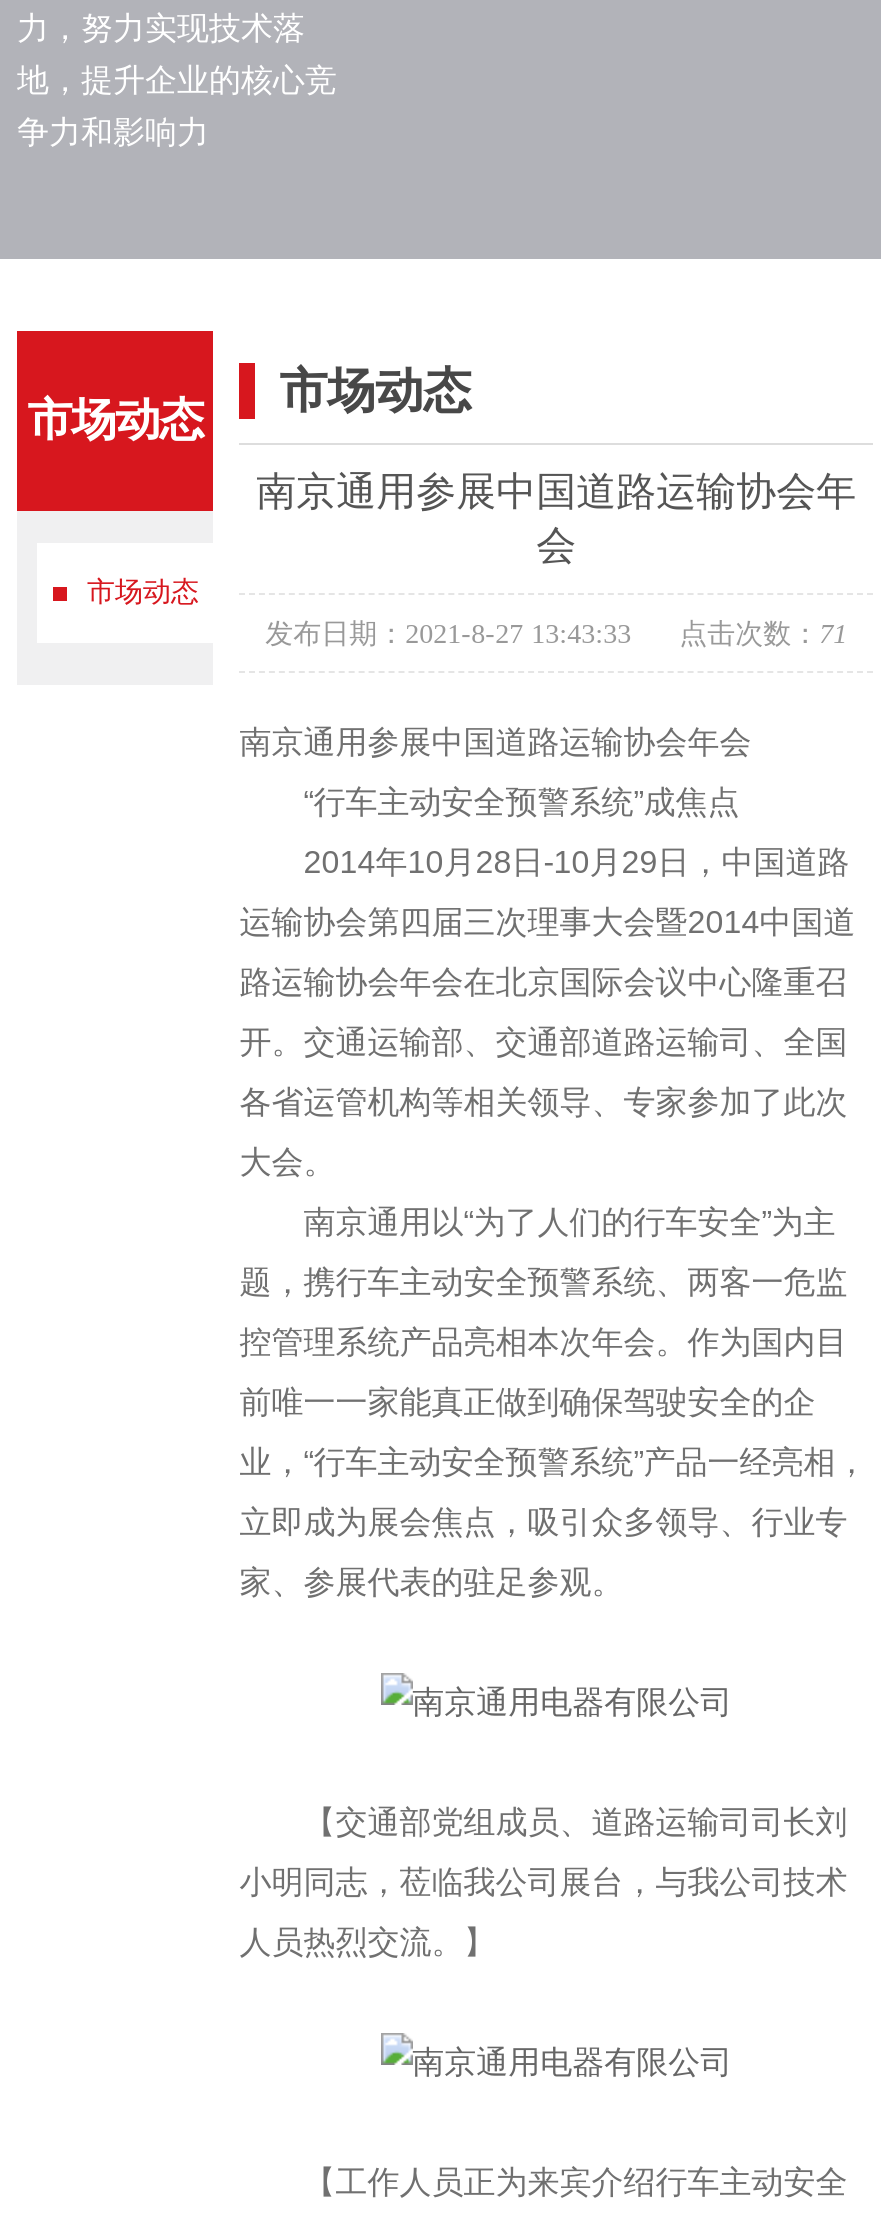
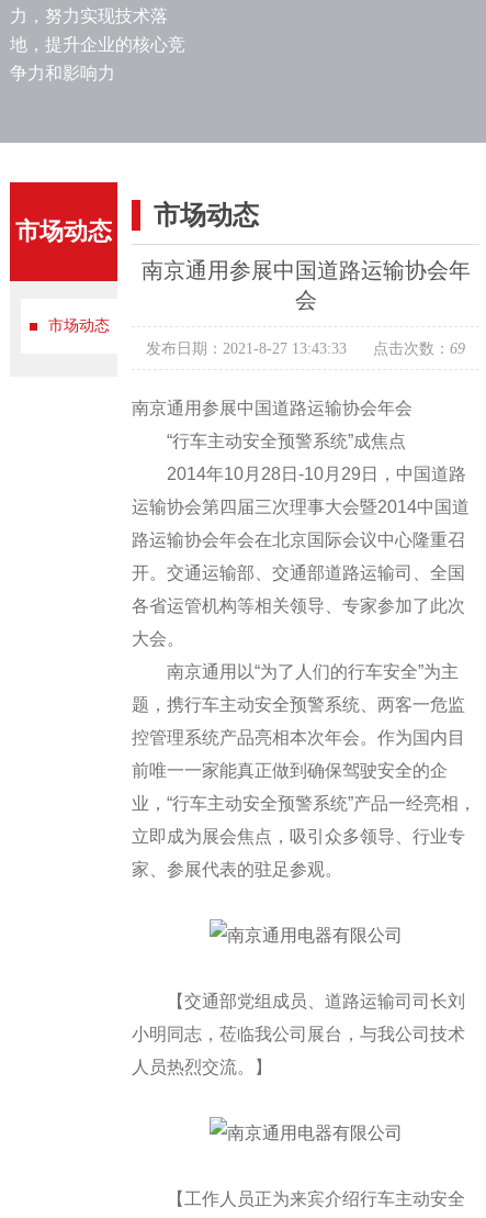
- 发布日期：2021-8-27 13:43:33 点击次数：71
+ 发布日期：2021-8-27 13:43:33 点击次数：69
